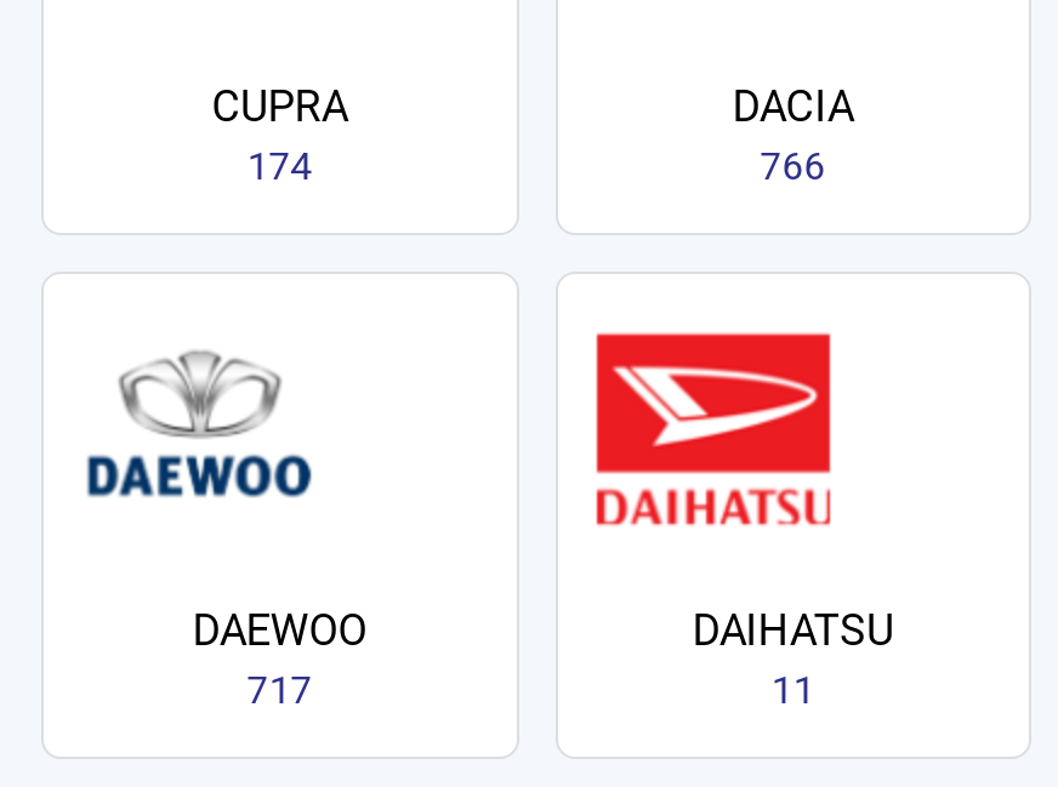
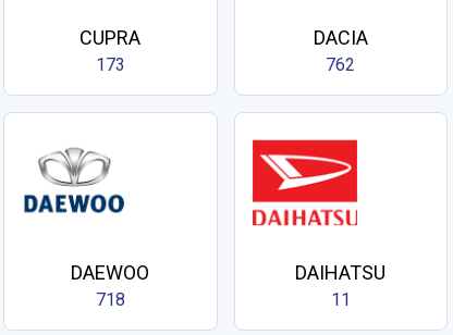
- 174
+ 173

- 766
+ 762

- 717
+ 718
